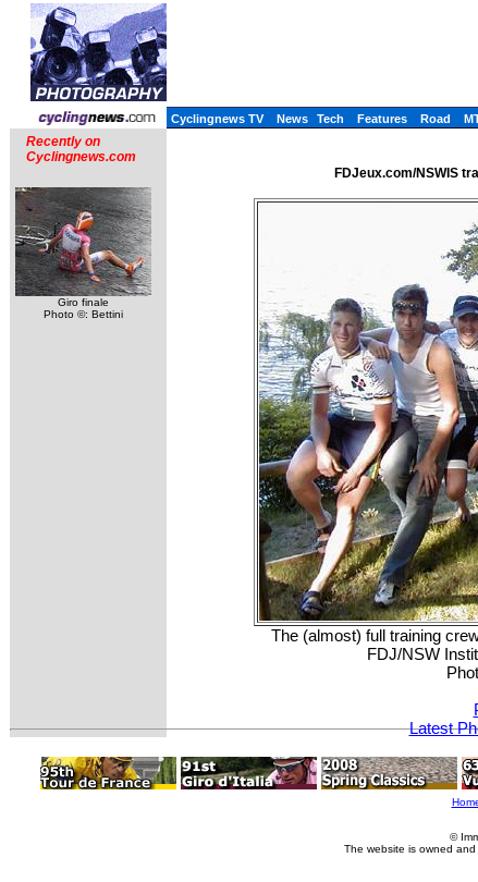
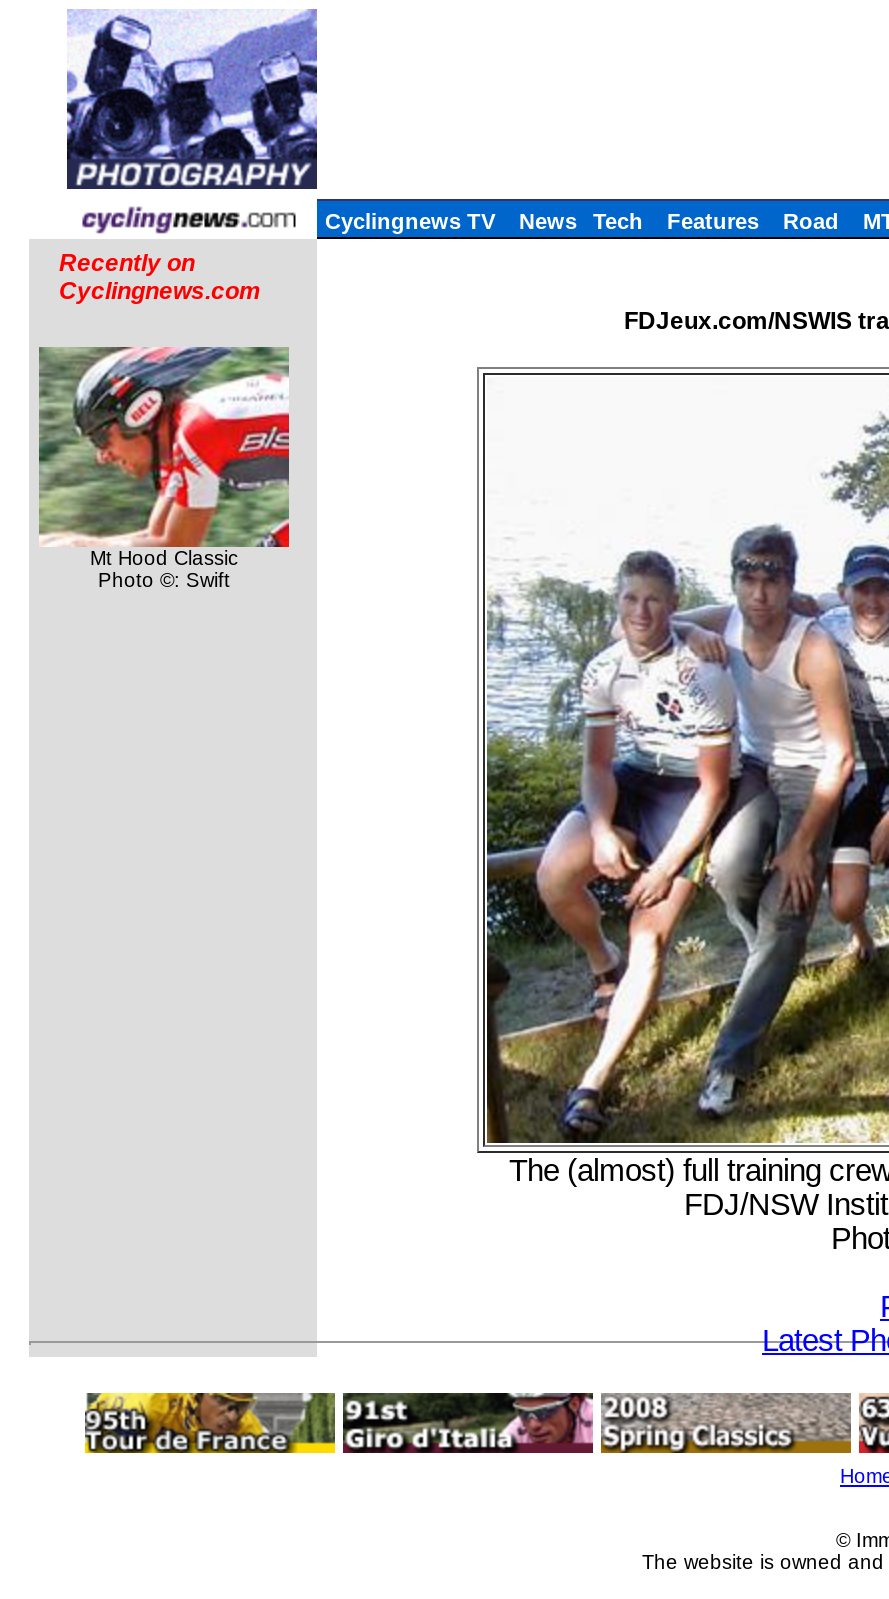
- [image]
- Giro finale
- Photo ©: Bettini
+ [image]
+ Mt Hood Classic
+ Photo ©: Swift
